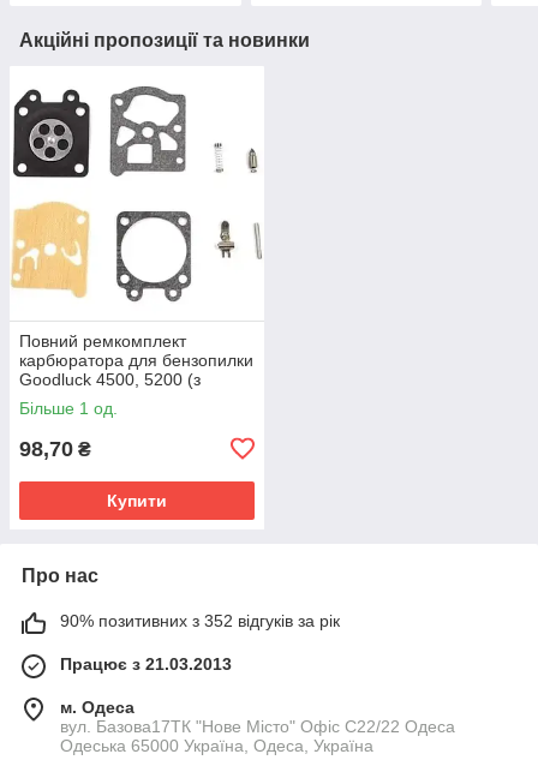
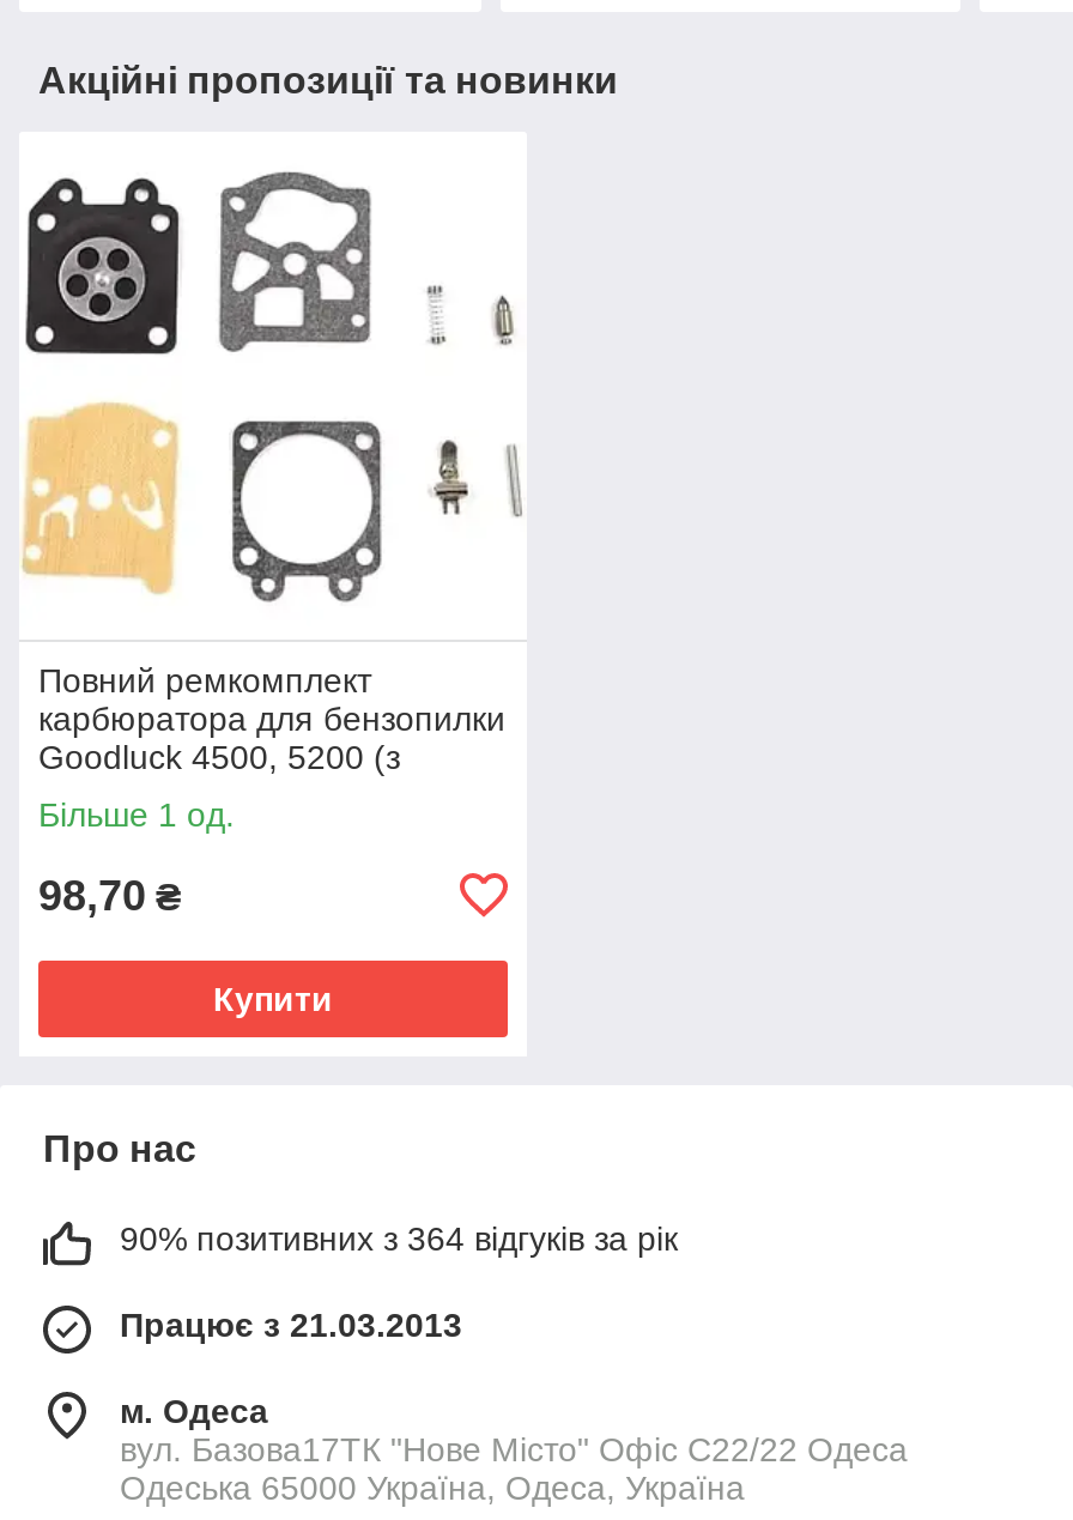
- 90% позитивних з 352 відгуків за рік
+ 90% позитивних з 364 відгуків за рік
